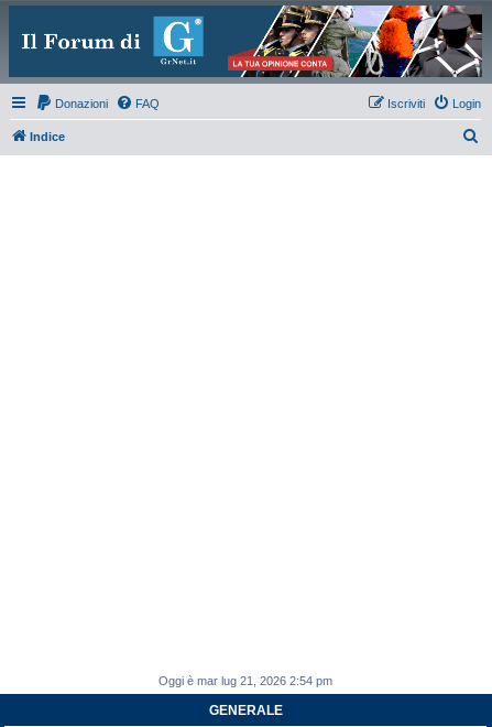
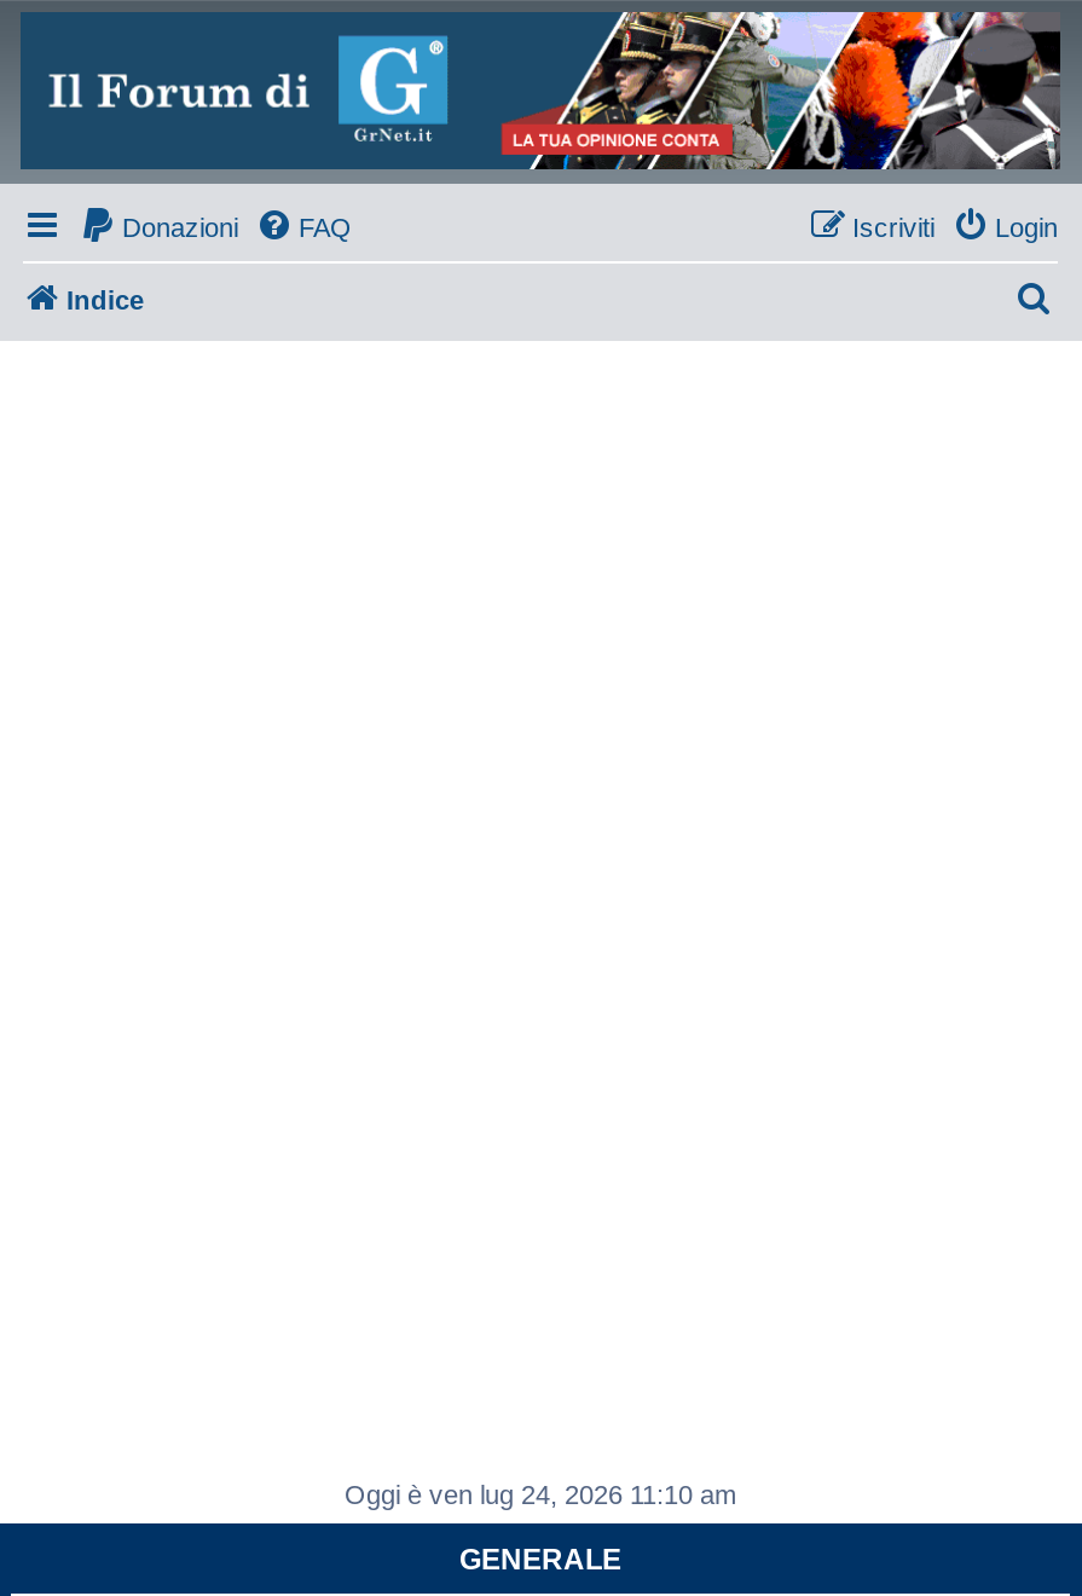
- Oggi è mar lug 21, 2026 2:54 pm
+ Oggi è ven lug 24, 2026 11:10 am
